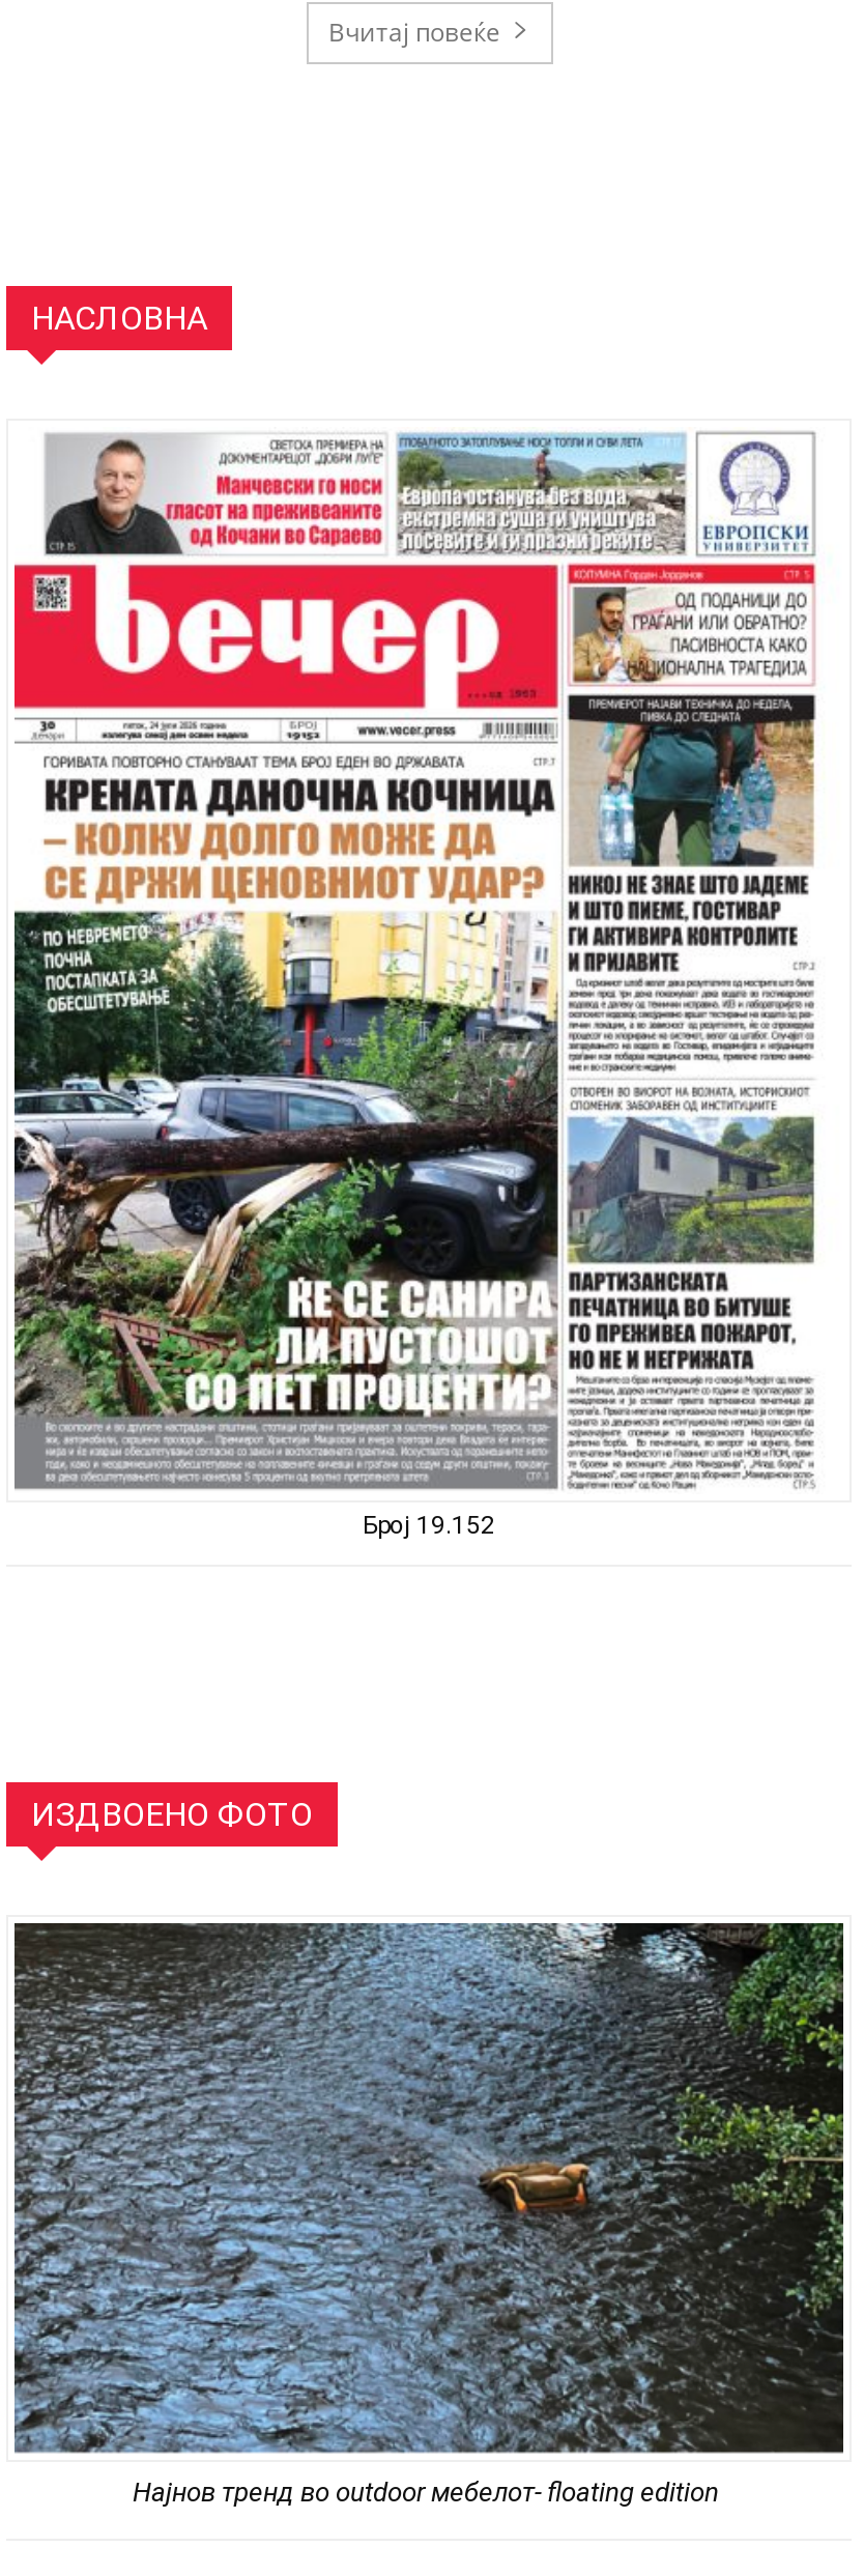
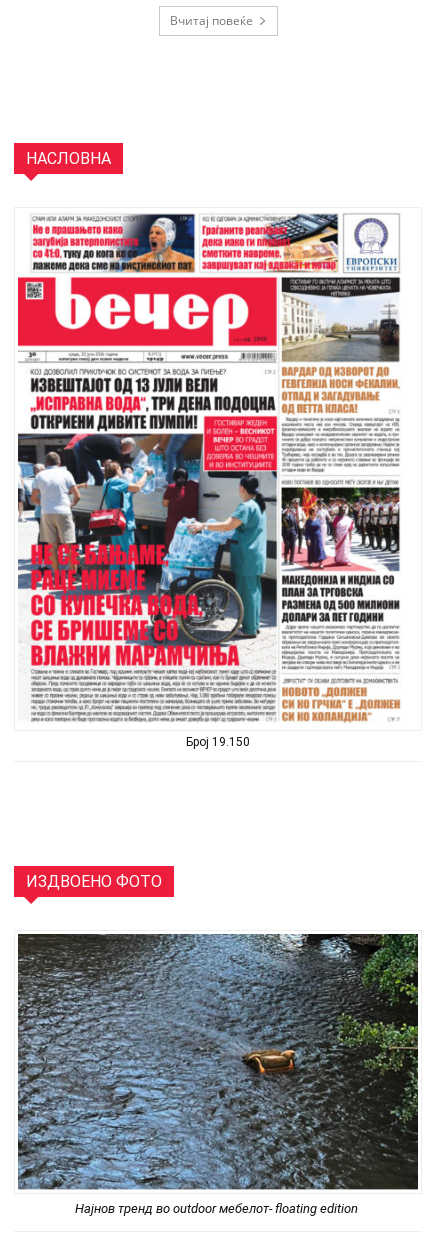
- [image]
- Број 19.152
+ [image]
+ Број 19.150
